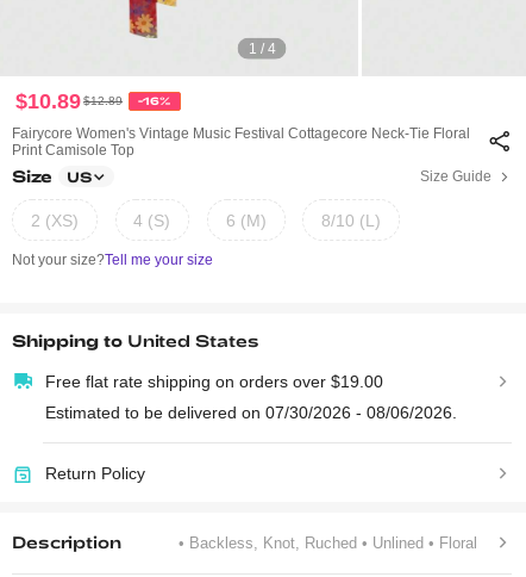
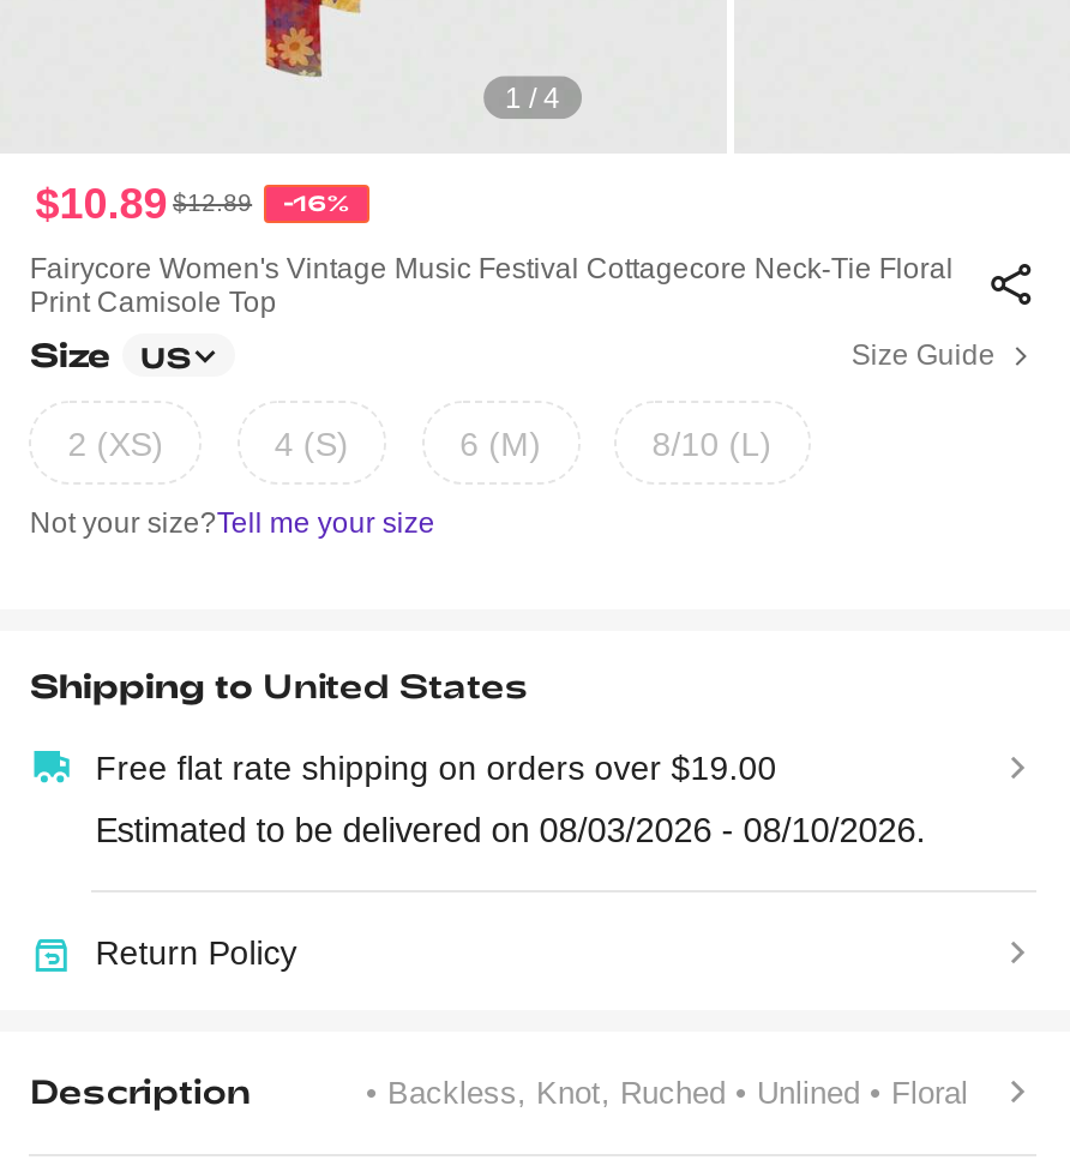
- Estimated to be delivered on 07/30/2026 - 08/06/2026.
+ Estimated to be delivered on 08/03/2026 - 08/10/2026.
